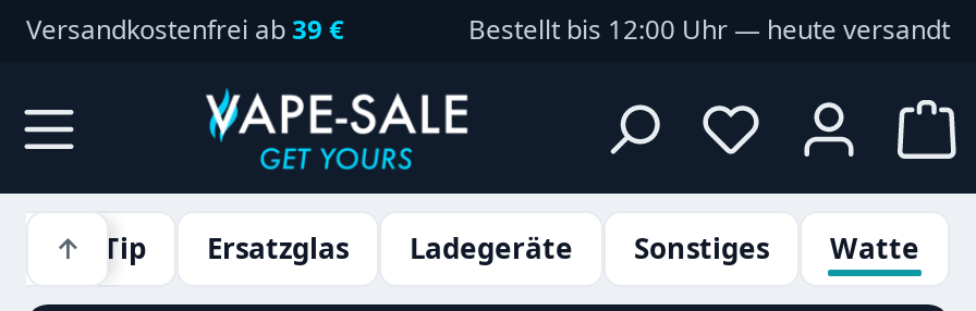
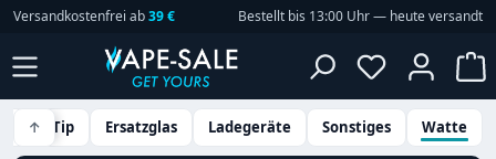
- Bestellt bis 12:00 Uhr — heute versandt
+ Bestellt bis 13:00 Uhr — heute versandt
